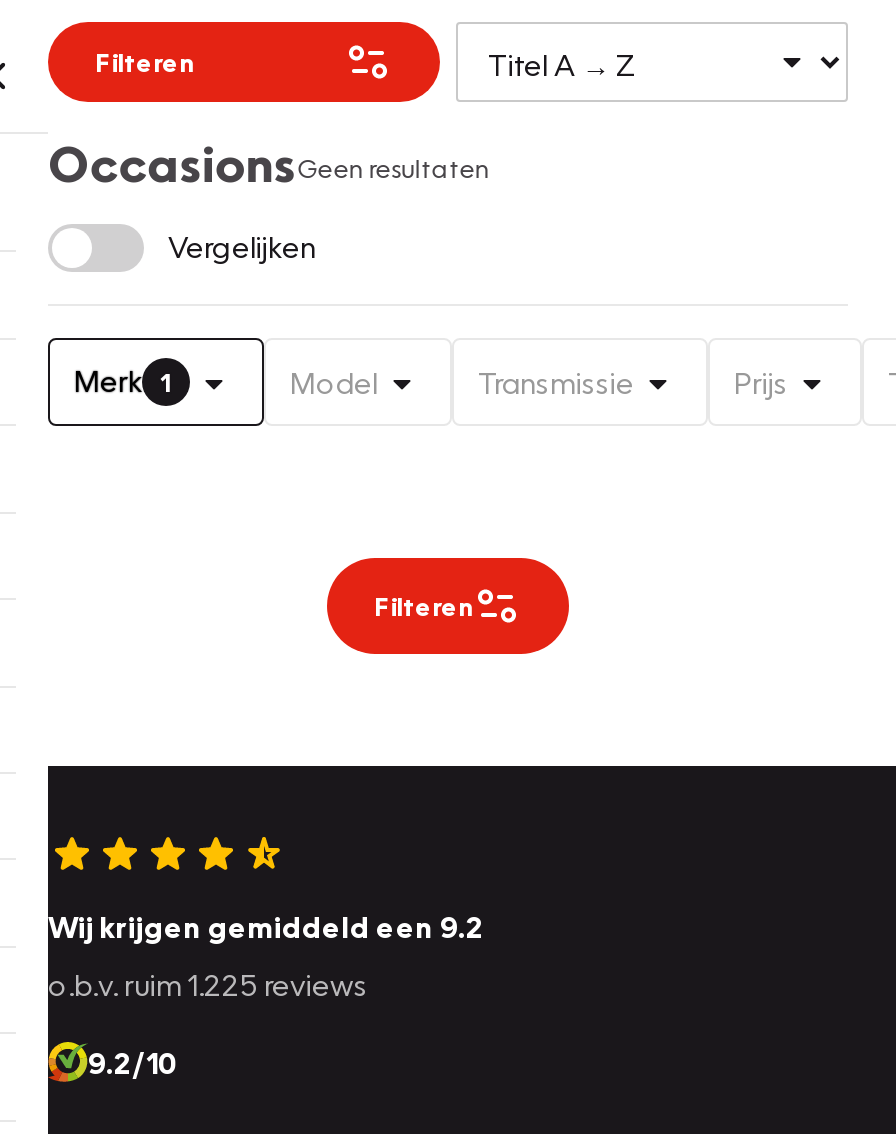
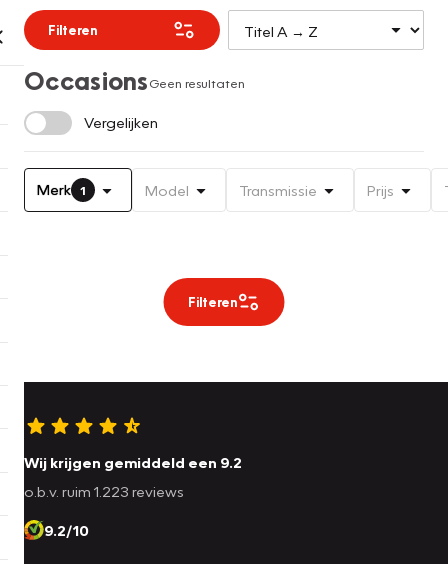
- o.b.v. ruim 1.225 reviews
+ o.b.v. ruim 1.223 reviews
